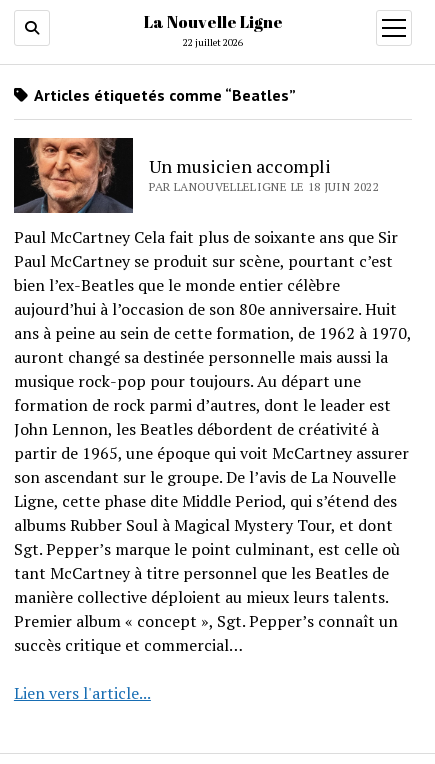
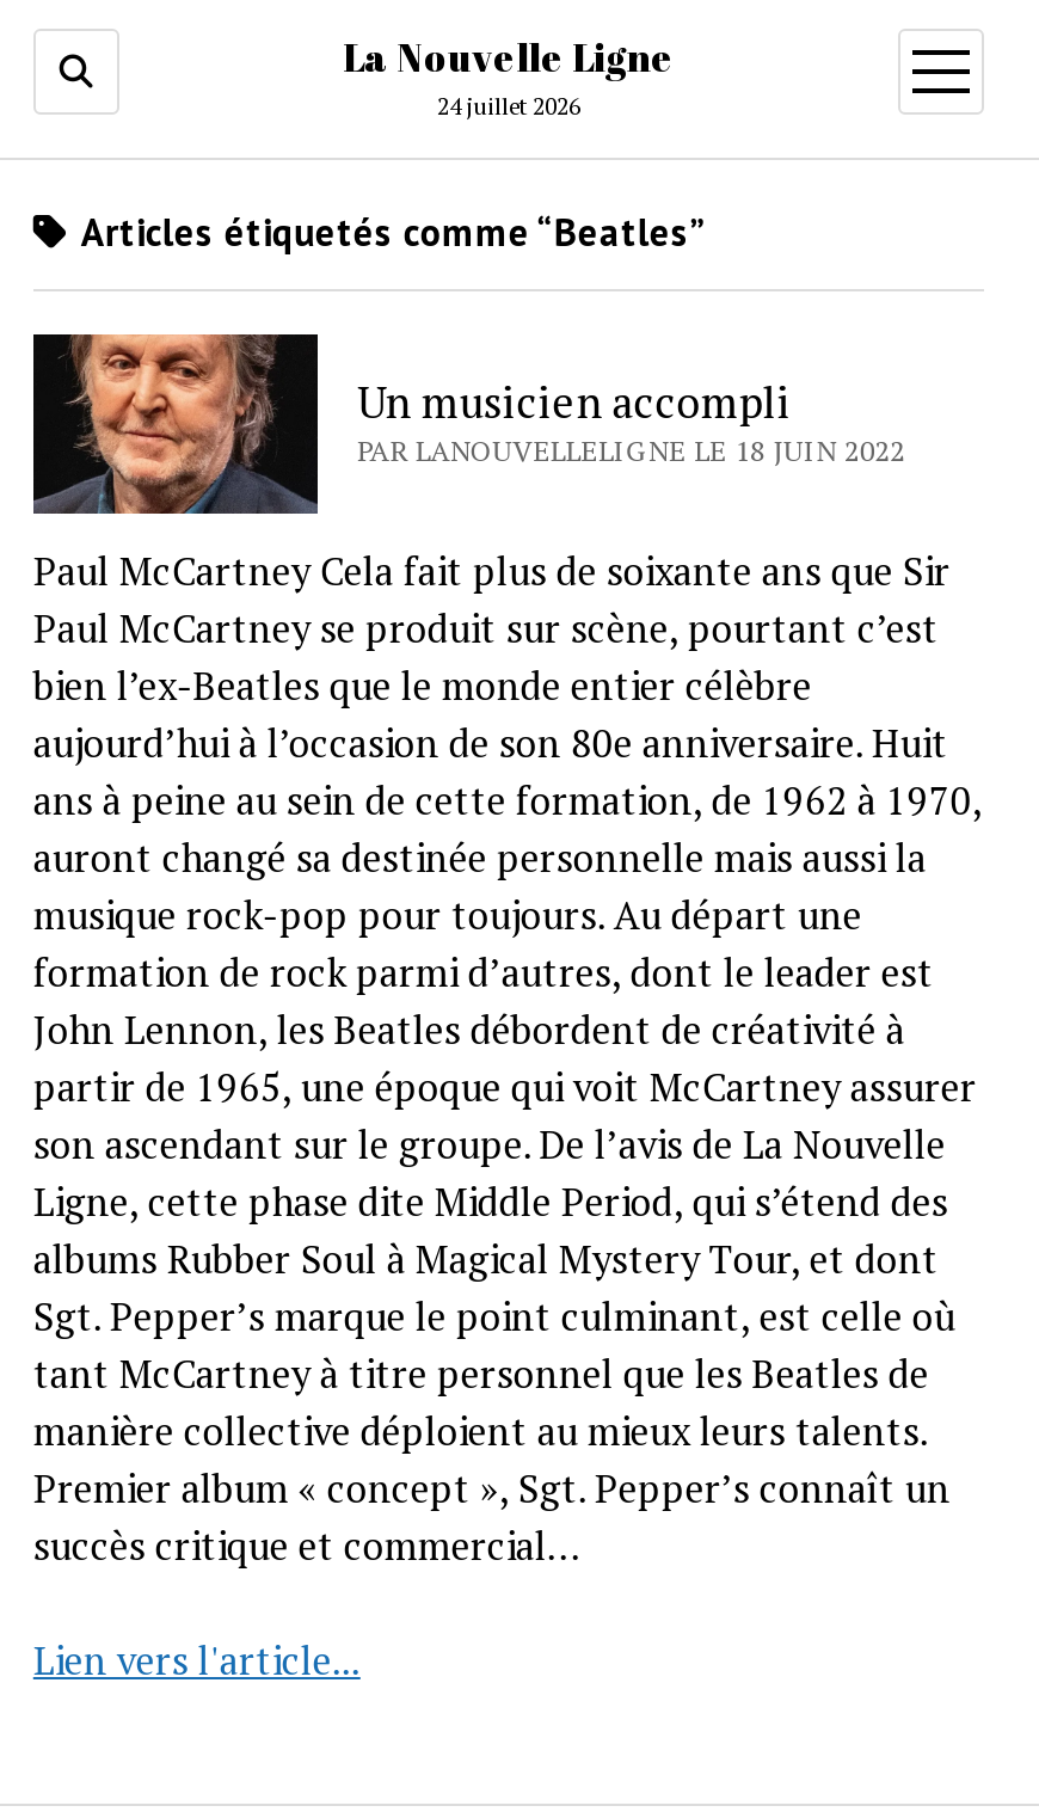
- 22 juillet 2026
+ 24 juillet 2026
